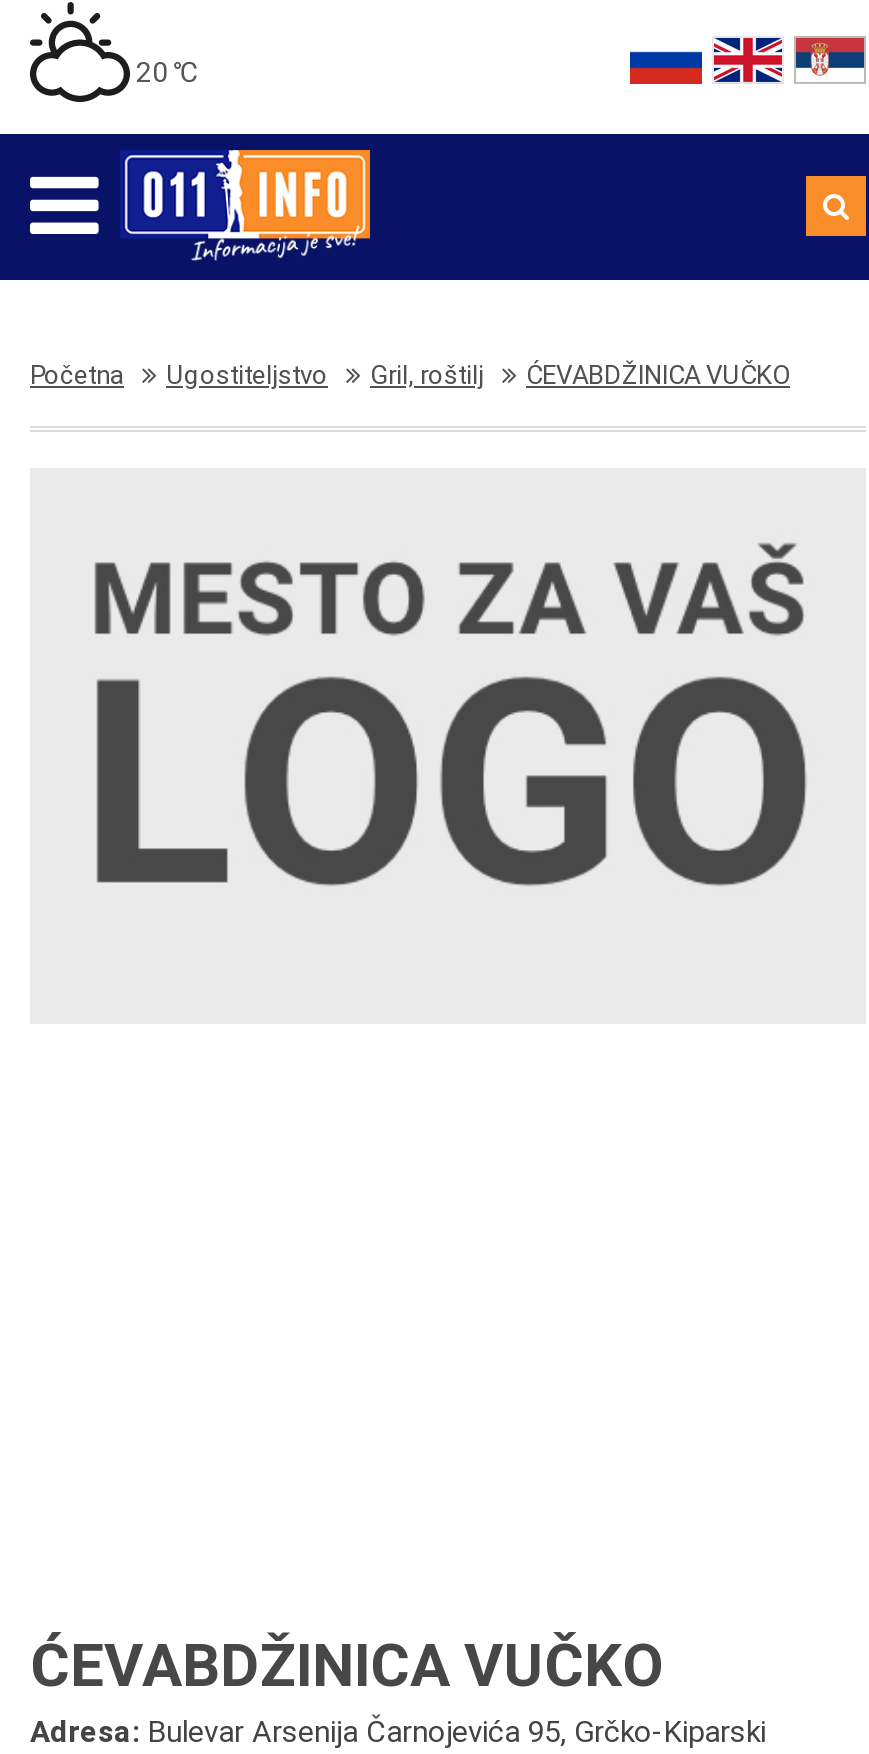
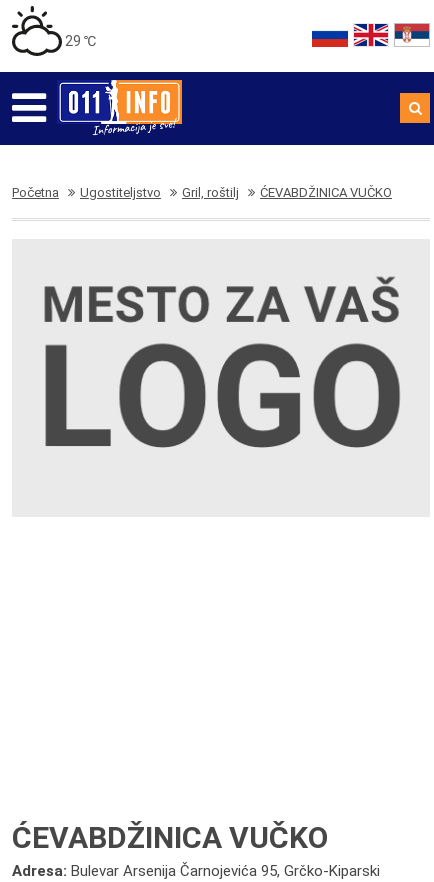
- 20 ℃
+ 29 ℃
